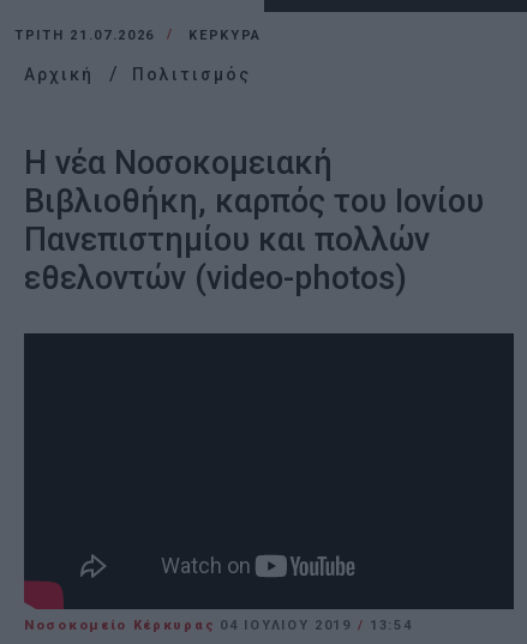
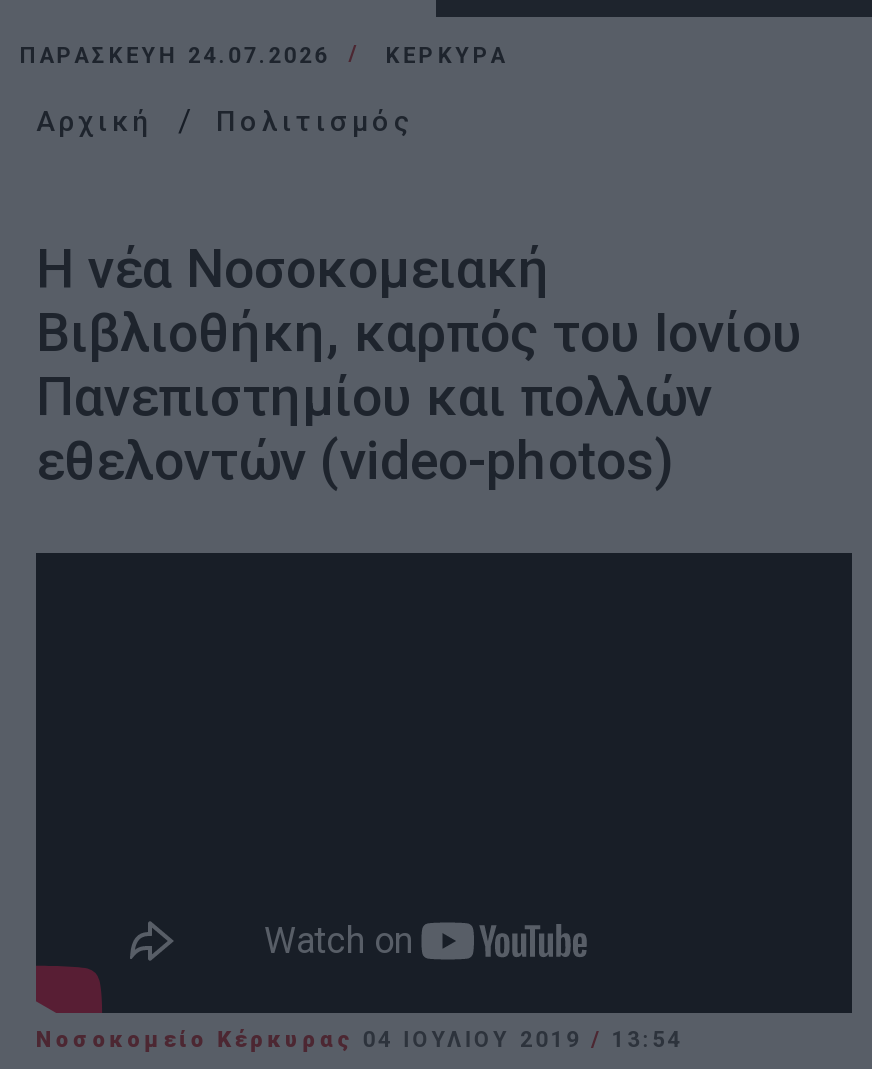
- ΤΡΊΤΗ 21.07.2026
+ ΠΑΡΑΣΚΕΥΉ 24.07.2026
